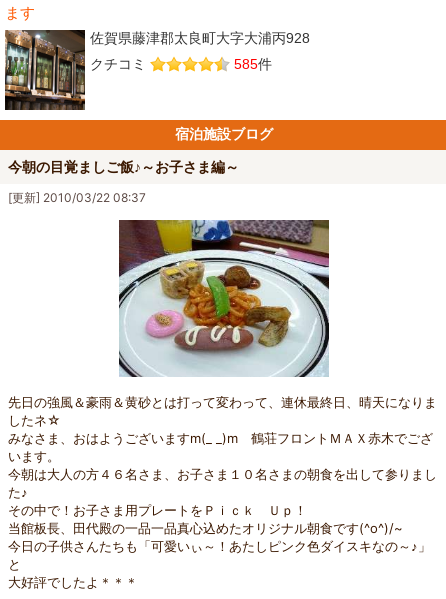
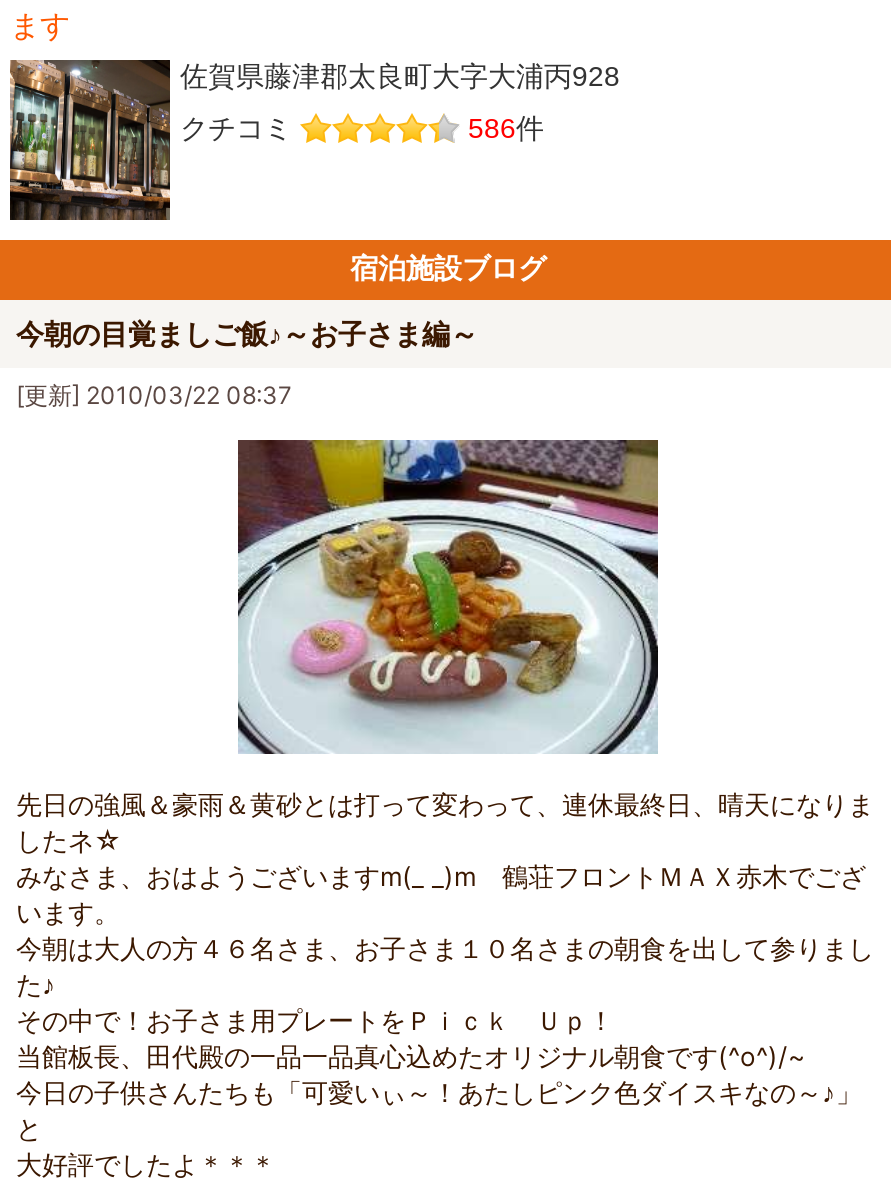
- 585件
+ 586件
